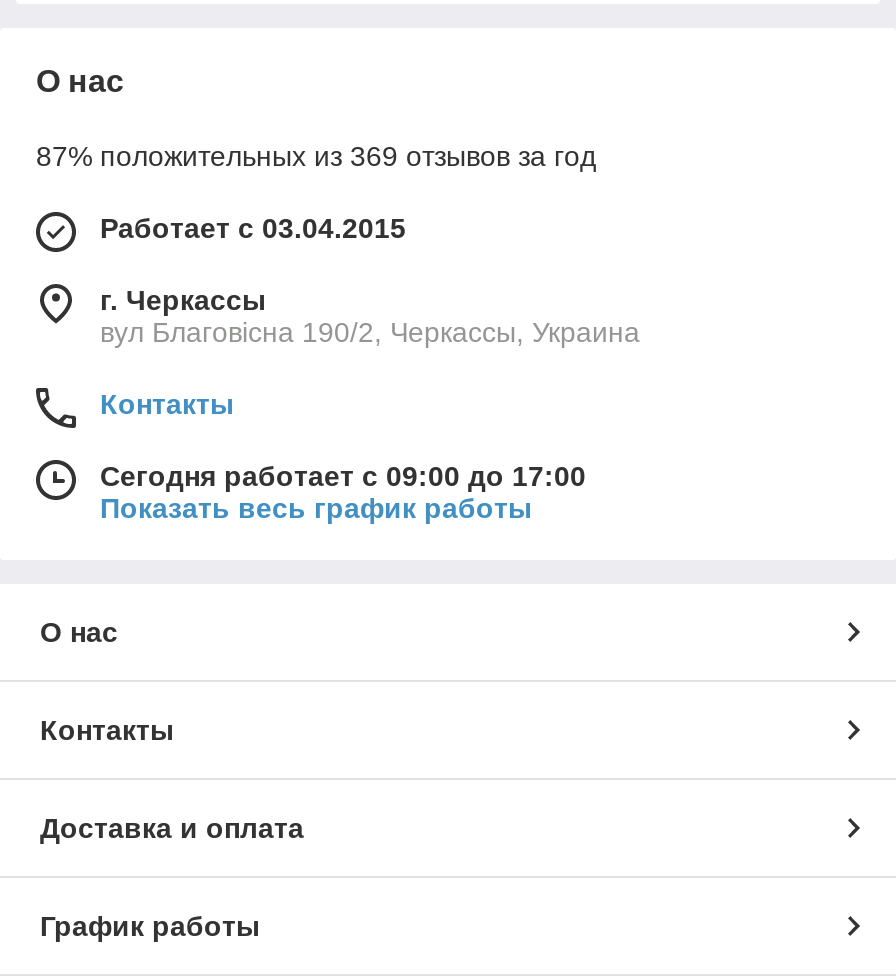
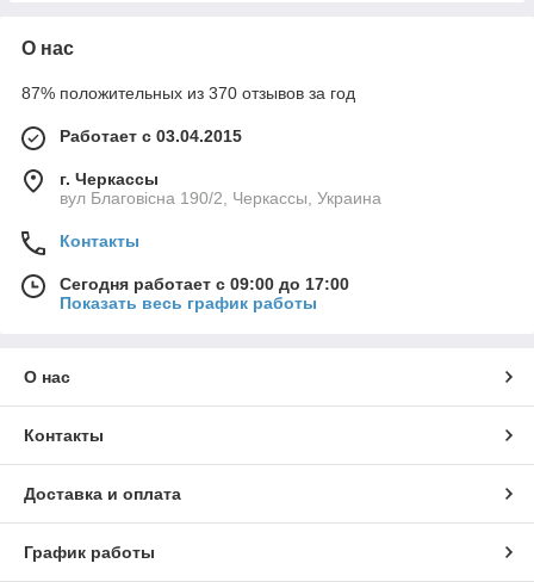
- 87% положительных из 369 отзывов за год
+ 87% положительных из 370 отзывов за год
